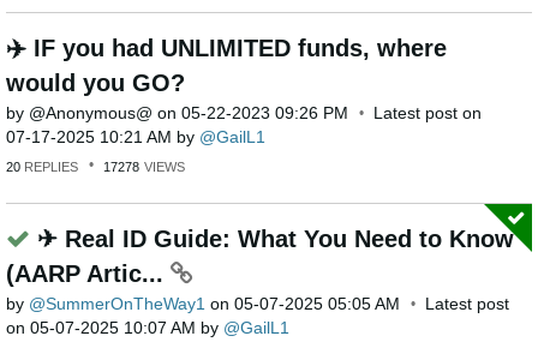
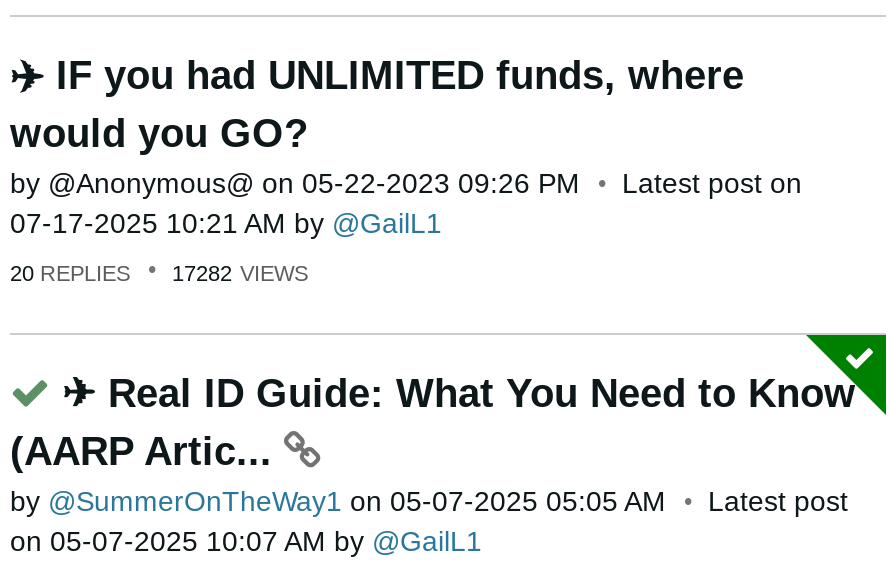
- 20 REPLIES 17278 VIEWS
+ 20 REPLIES 17282 VIEWS
